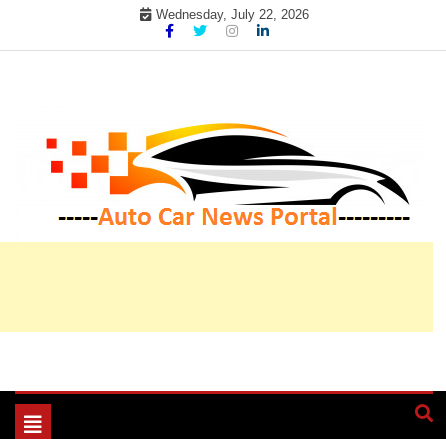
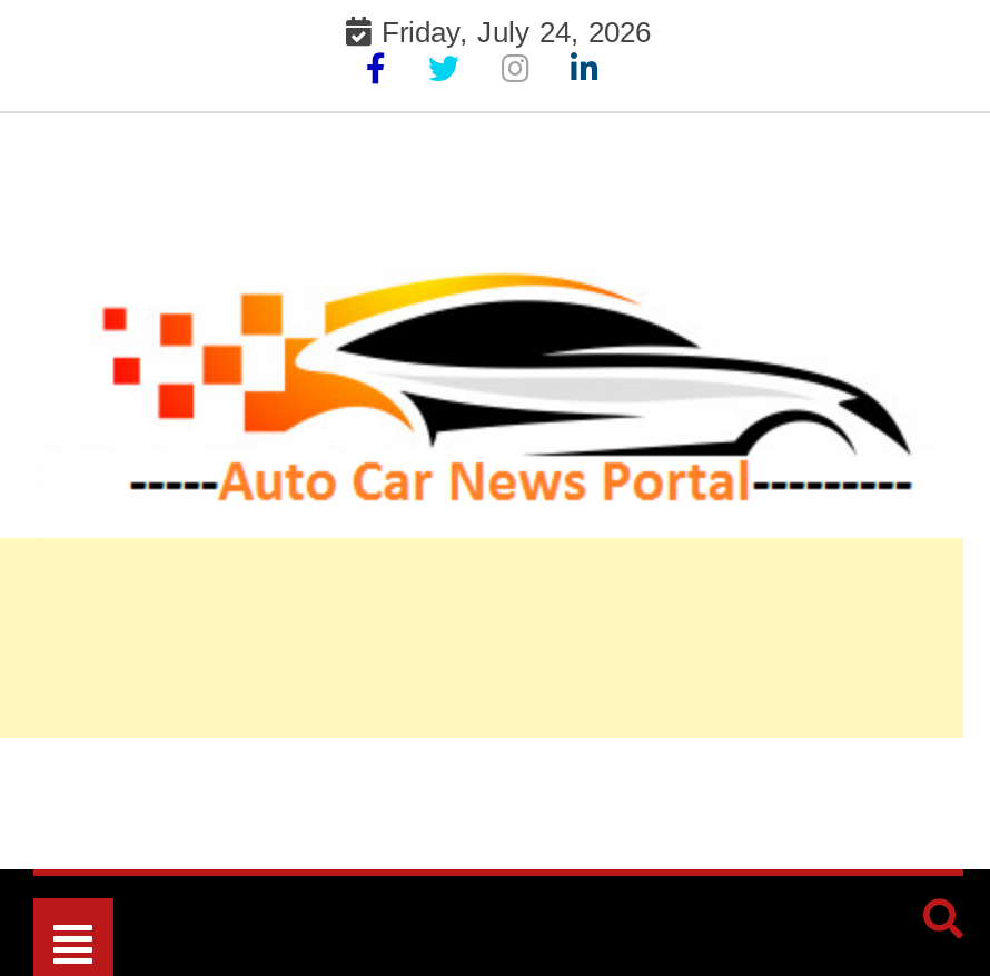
- Wednesday, July 22, 2026
+ Friday, July 24, 2026
